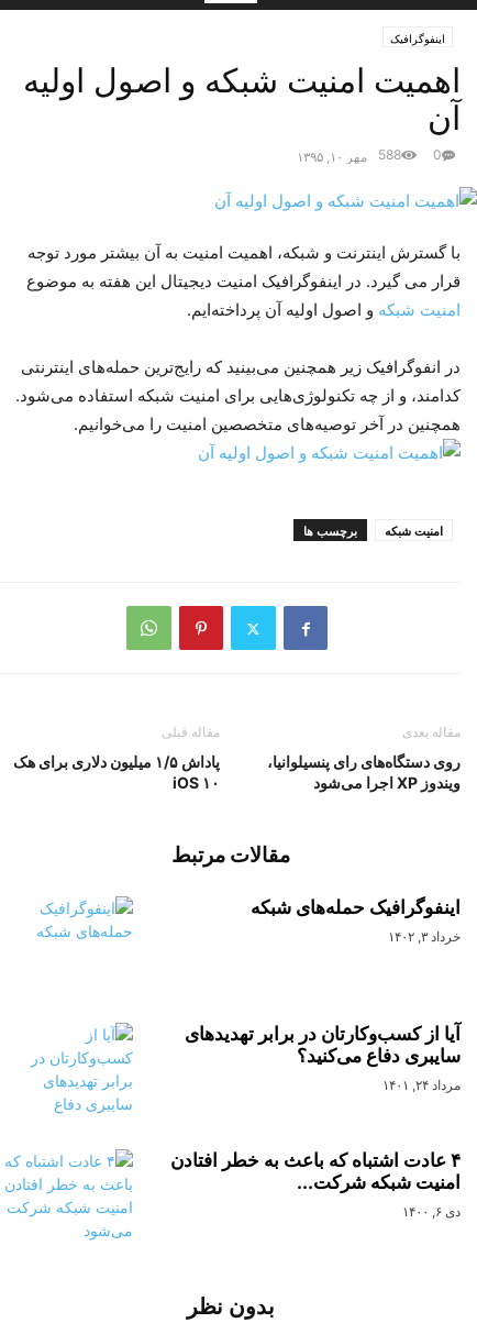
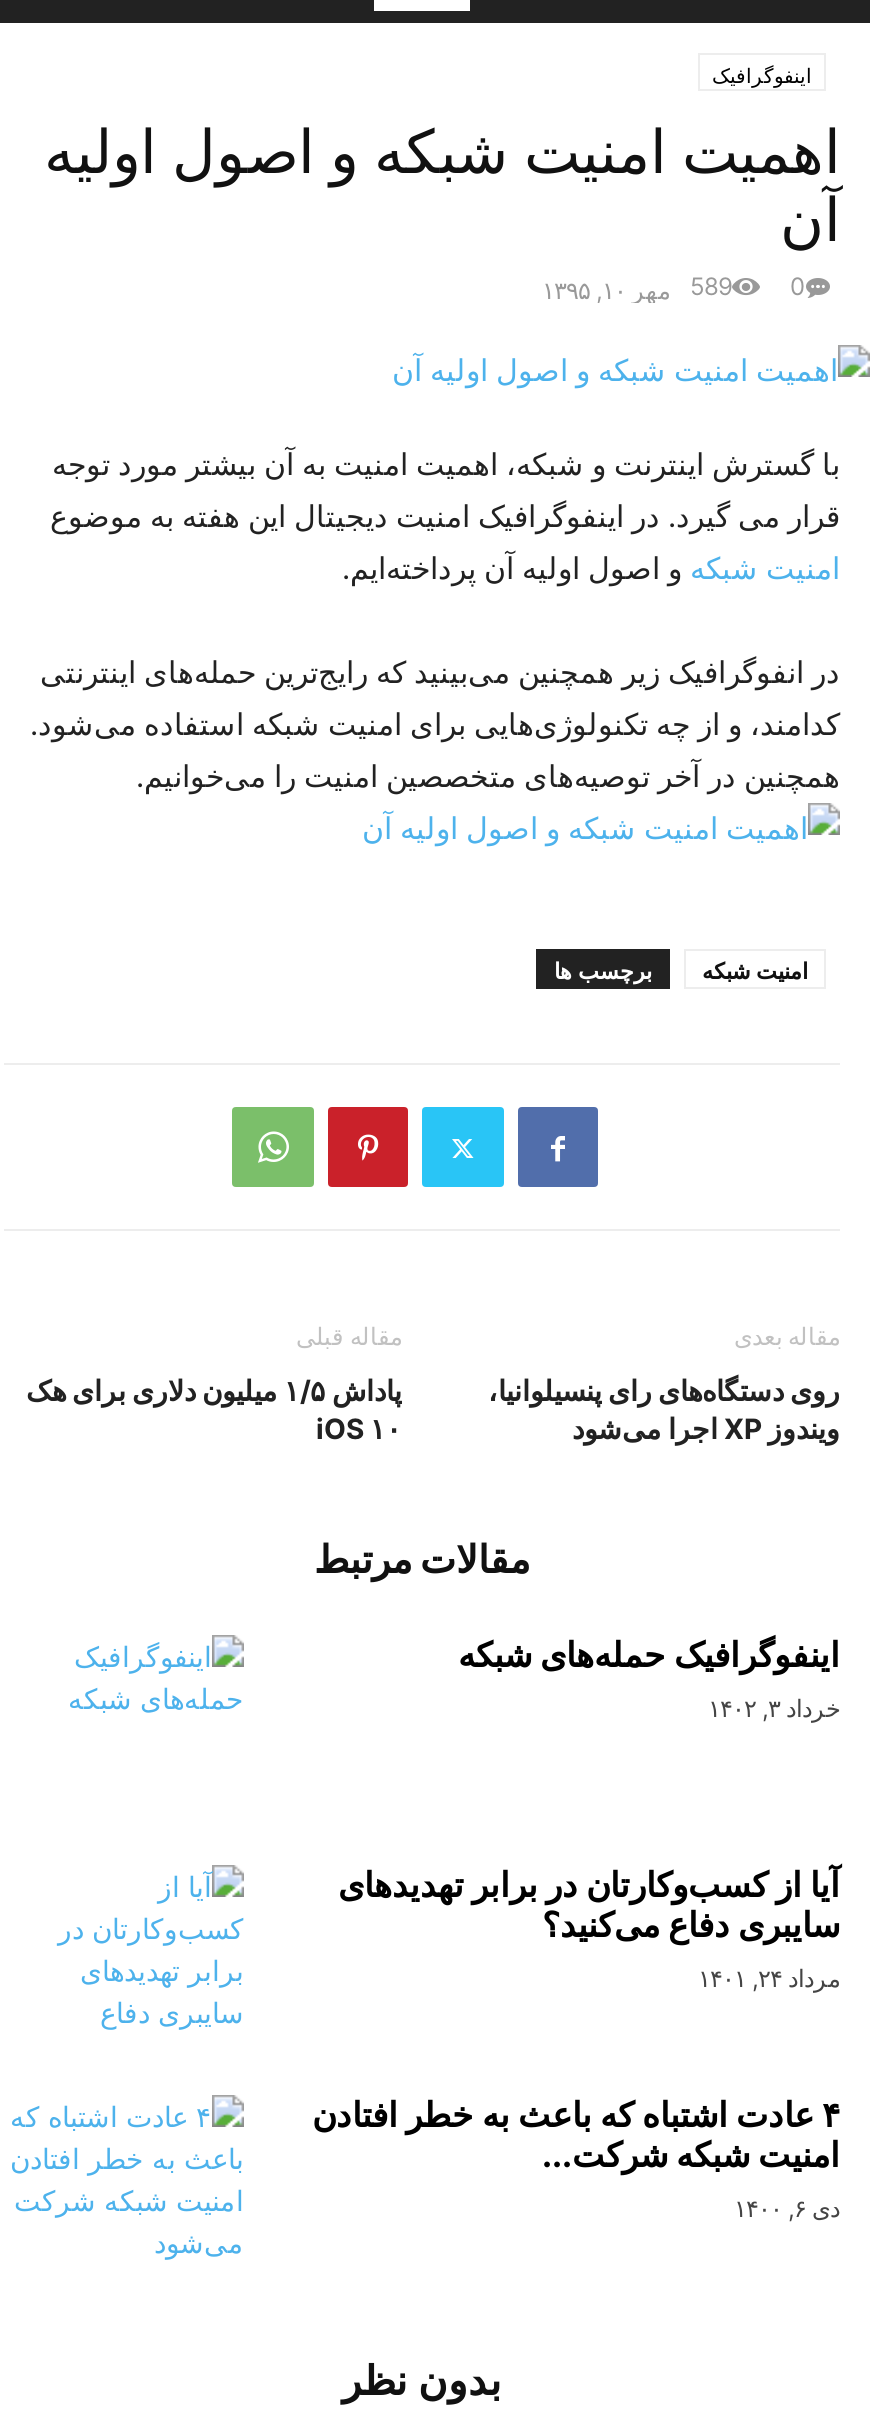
- 588
+ 589
